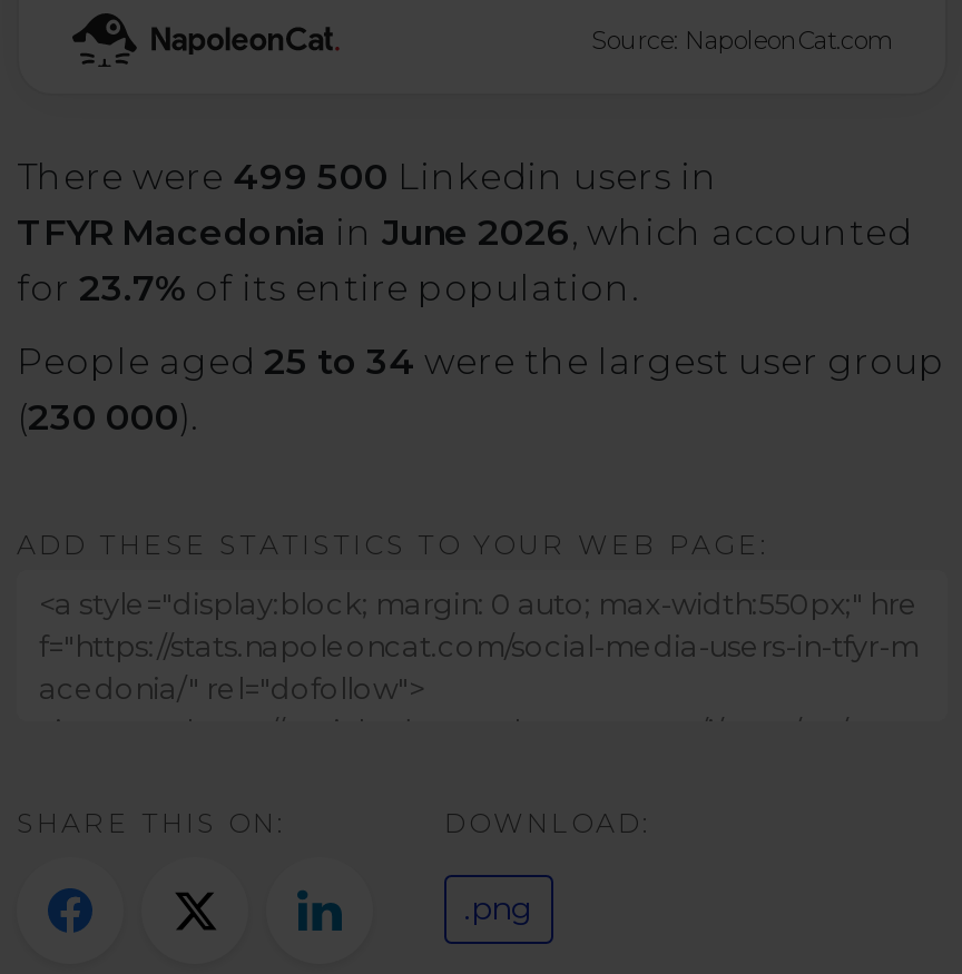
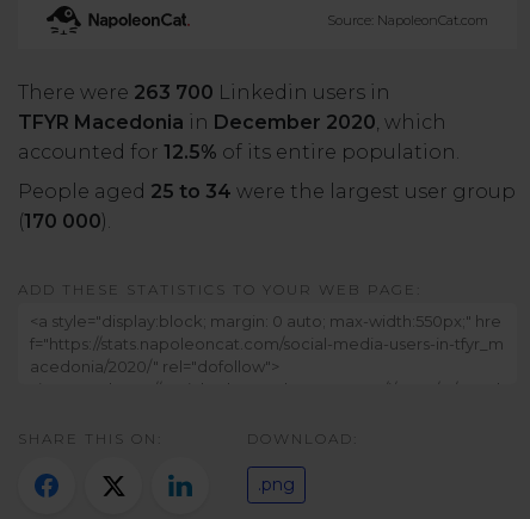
- There were 499 500 Linkedin users in
- TFYR Macedonia in June 2026, which accounted
- for 23.7% of its entire population.
+ There were 263 700 Linkedin users in
+ TFYR Macedonia in December 2020, which
+ accounted for 12.5% of its entire population.

- (230 000).
+ (170 000).
